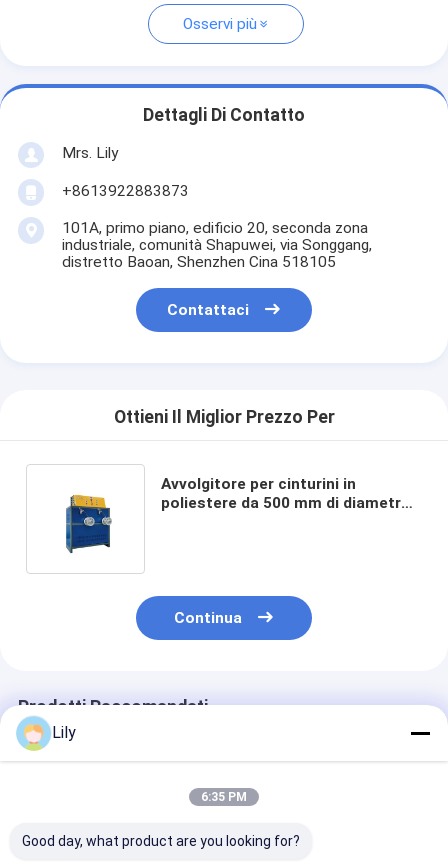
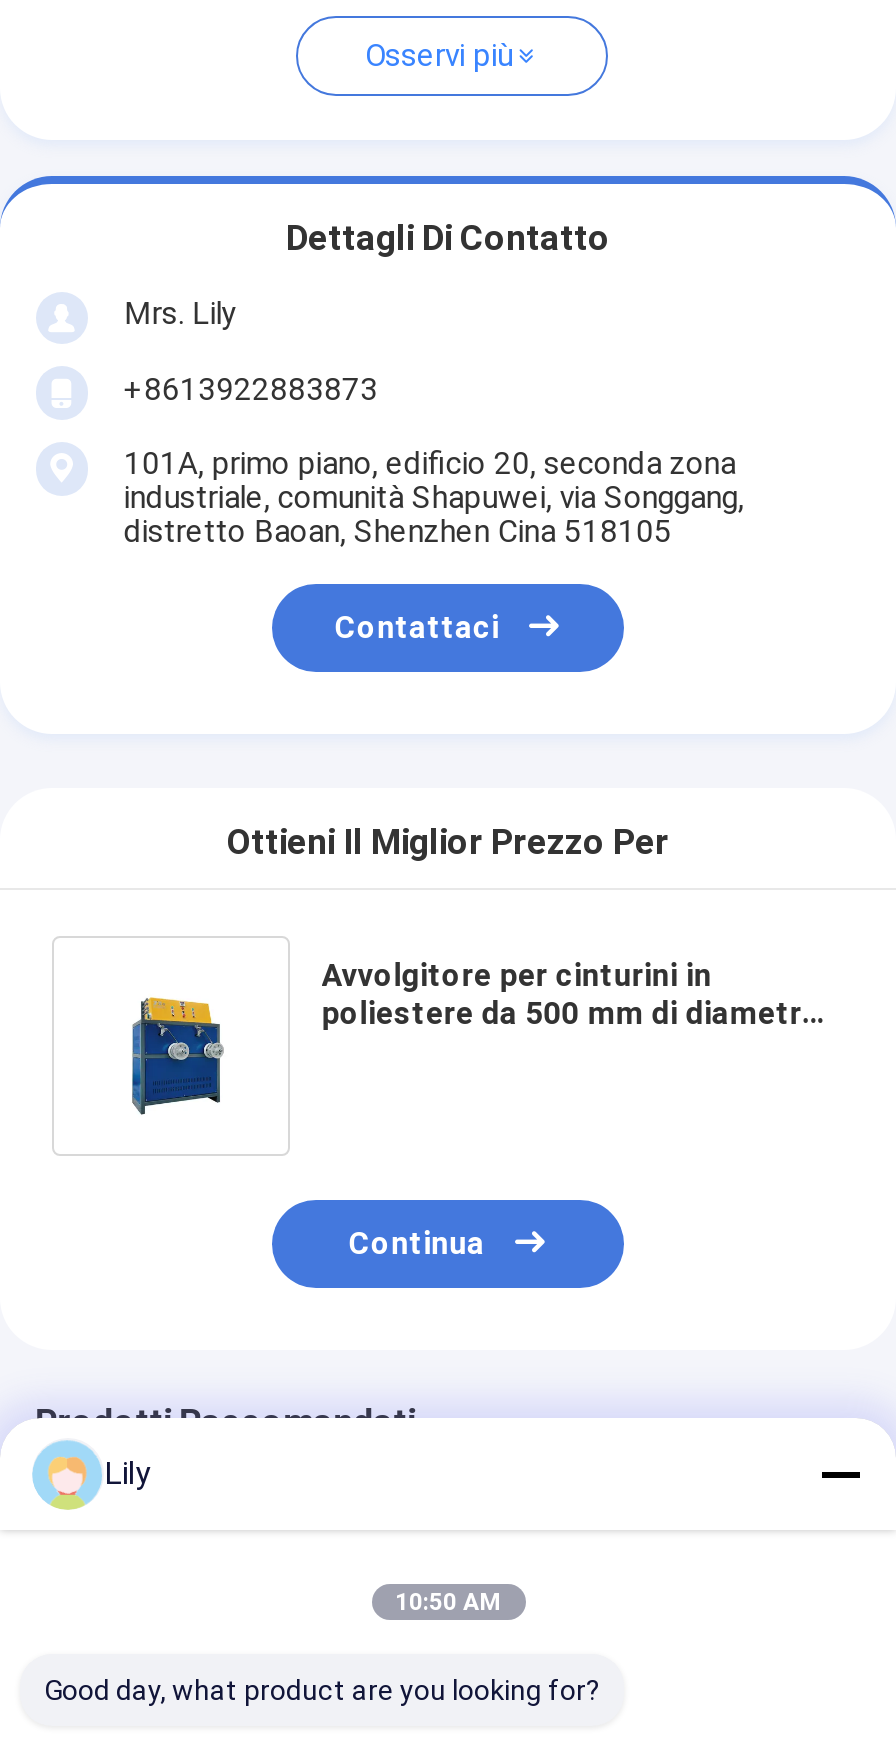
- 6:35 PM
+ 10:50 AM
